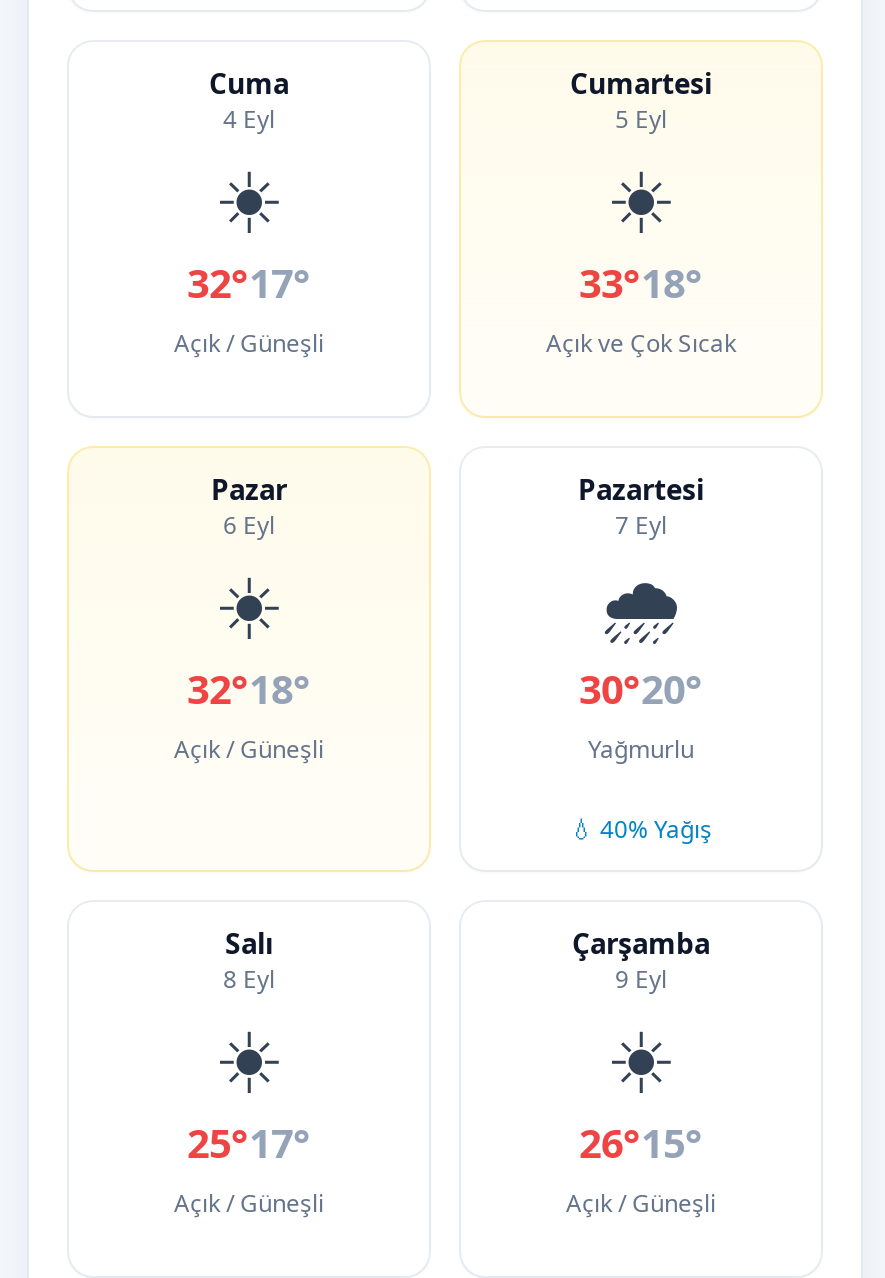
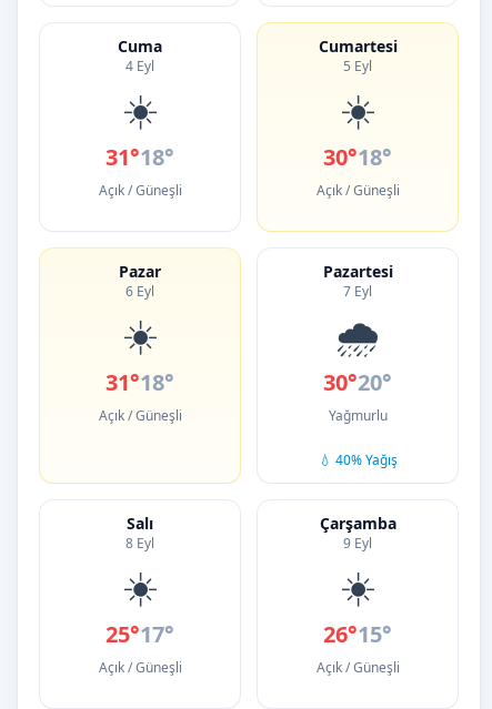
- 32°17°
+ 31°18°

- 33°18°
- Açık ve Çok Sıcak
+ 30°18°
+ Açık / Güneşli

- 32°18°
+ 31°18°
